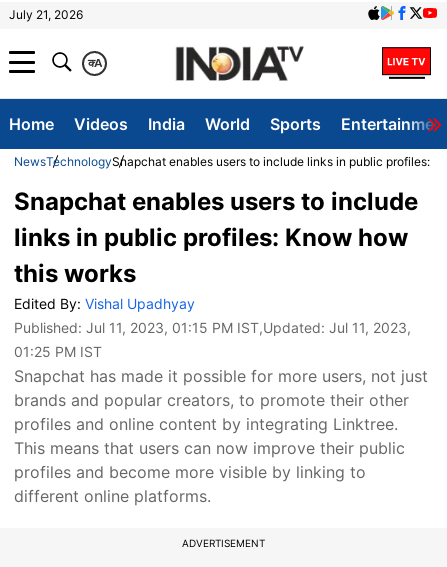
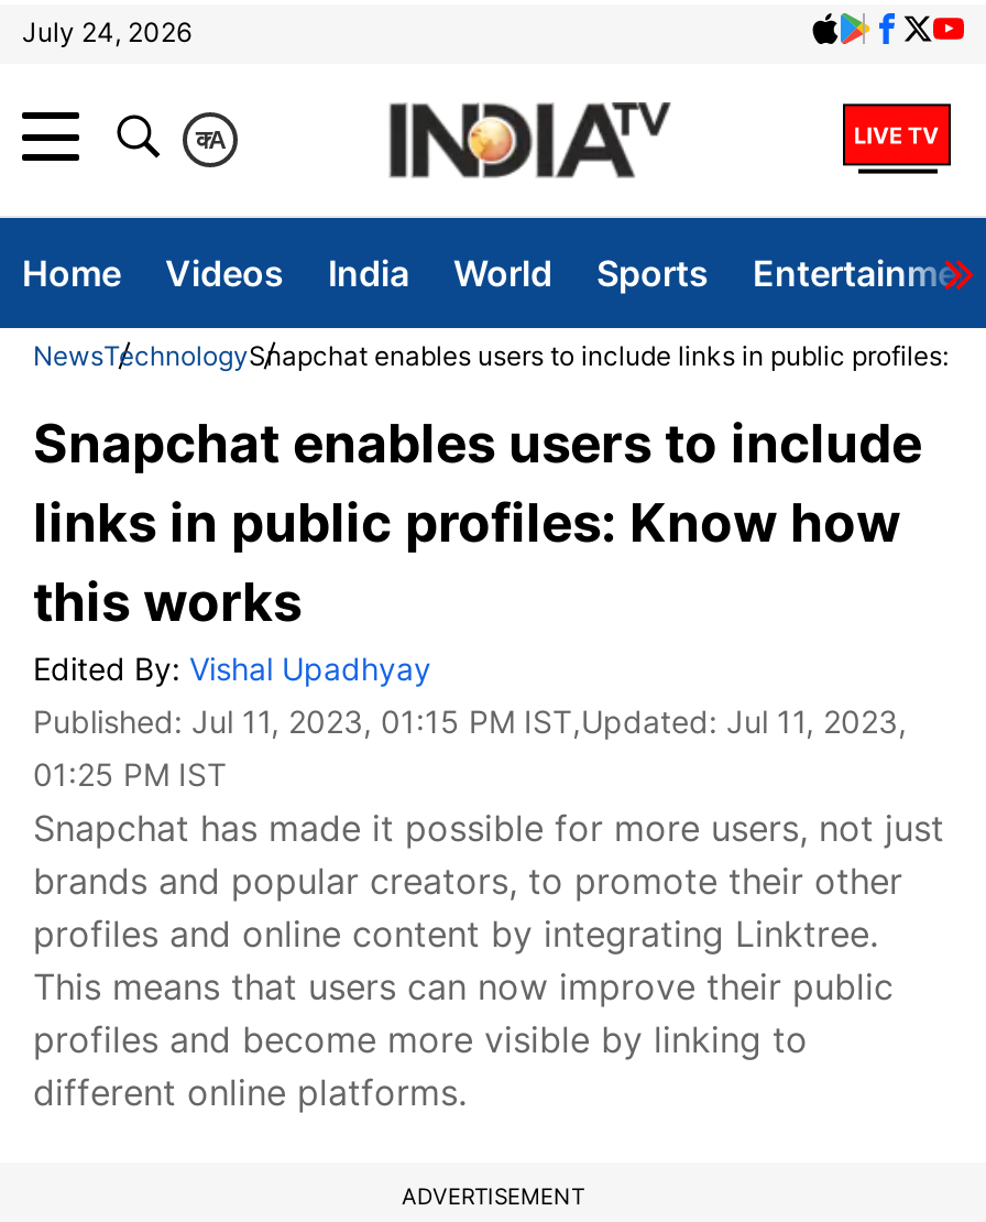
- July 21, 2026
+ July 24, 2026
